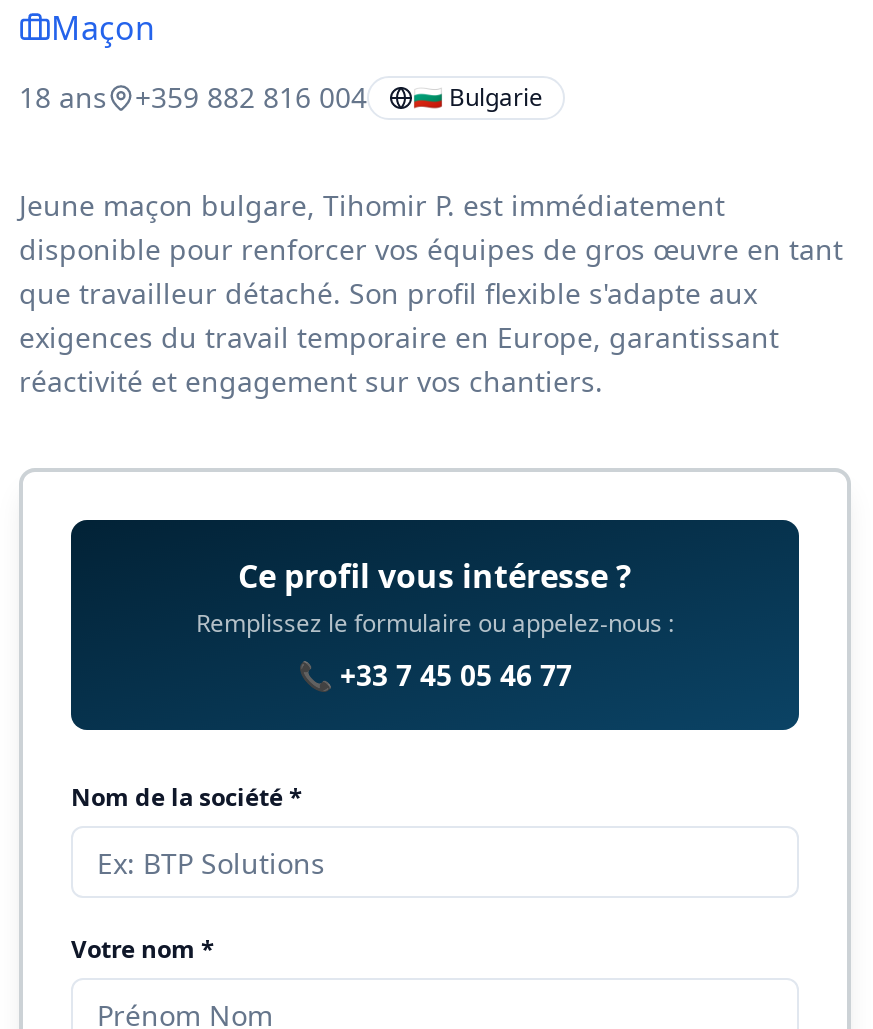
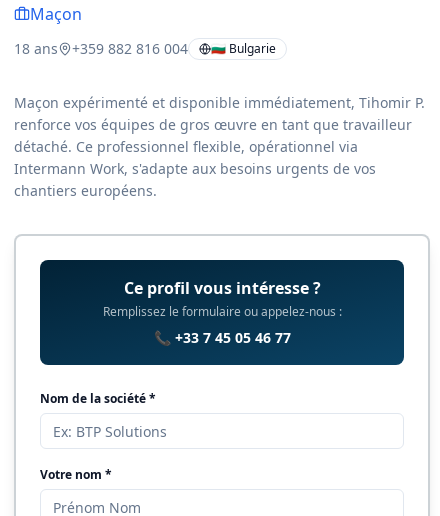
- Jeune maçon bulgare, Tihomir P. est immédiatement
- disponible pour renforcer vos équipes de gros œuvre en tant
- que travailleur détaché. Son profil flexible s'adapte aux
- exigences du travail temporaire en Europe, garantissant
- réactivité et engagement sur vos chantiers.
+ Maçon expérimenté et disponible immédiatement, Tihomir P.
+ renforce vos équipes de gros œuvre en tant que travailleur
+ détaché. Ce professionnel flexible, opérationnel via
+ Intermann Work, s'adapte aux besoins urgents de vos
+ chantiers européens.
